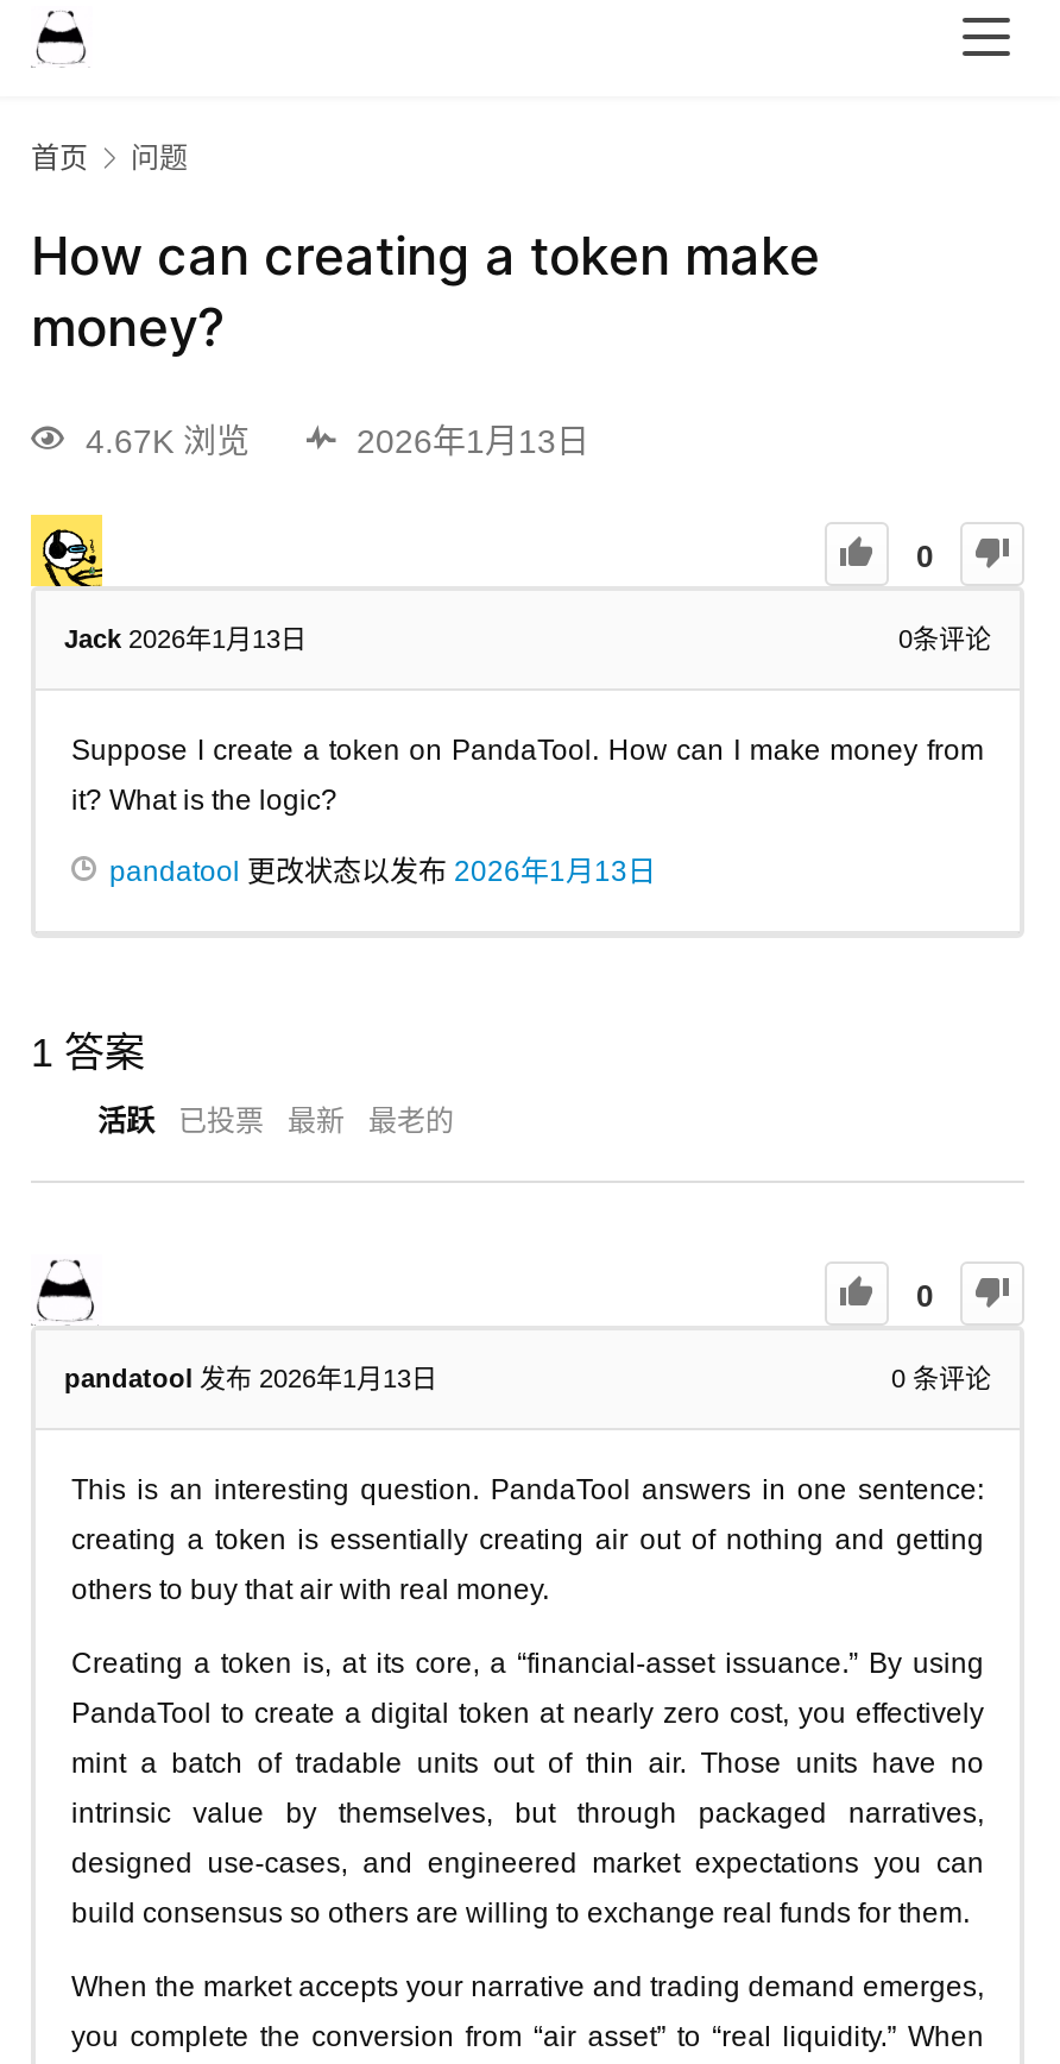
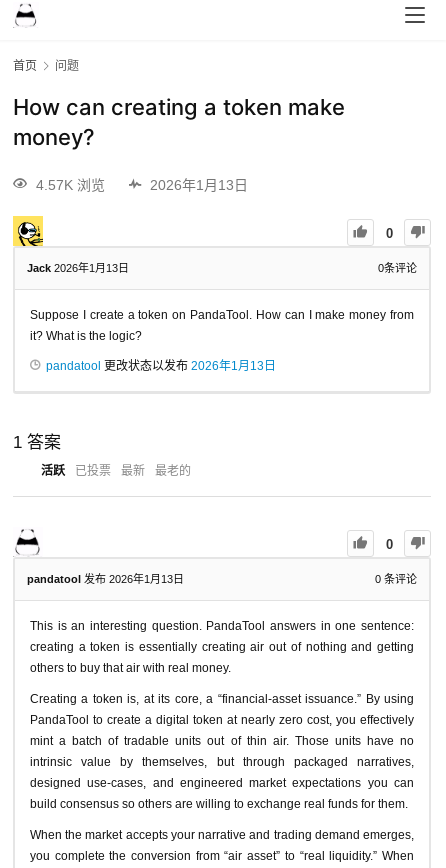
- 4.67K 浏览
+ 4.57K 浏览
